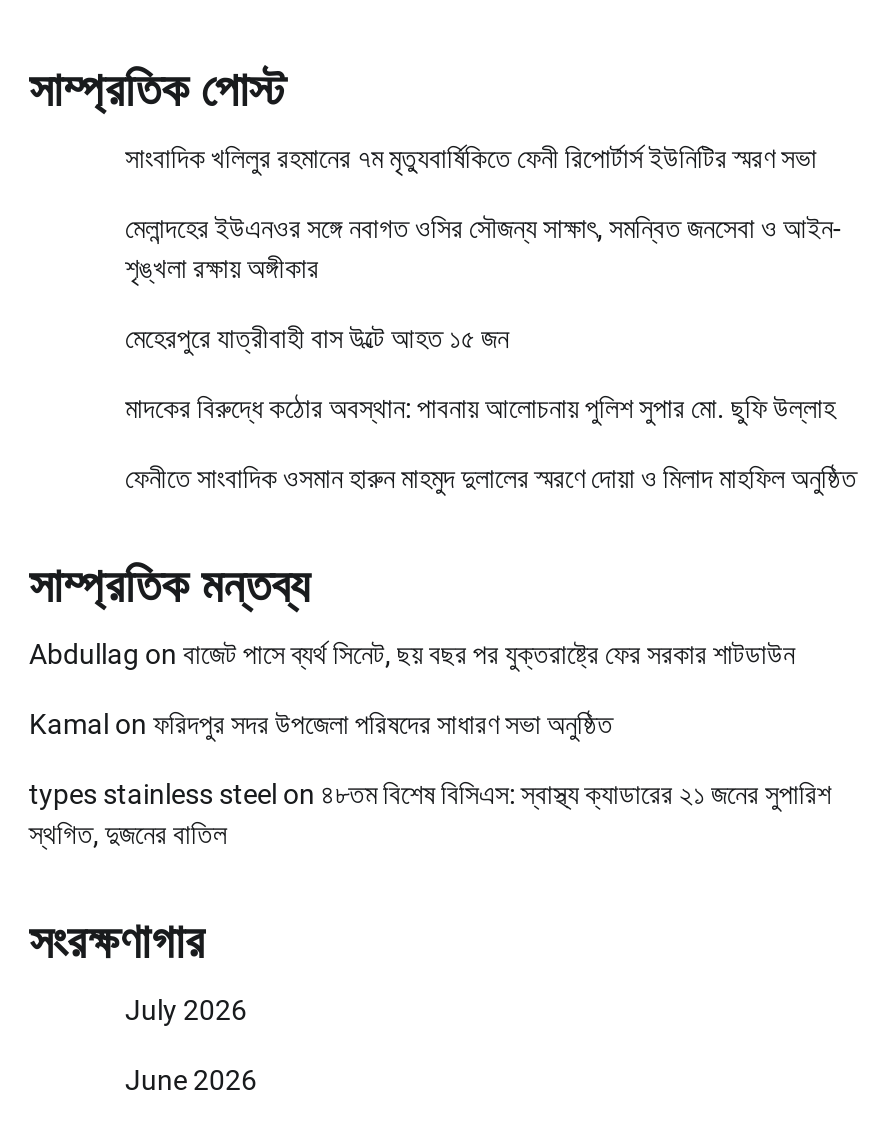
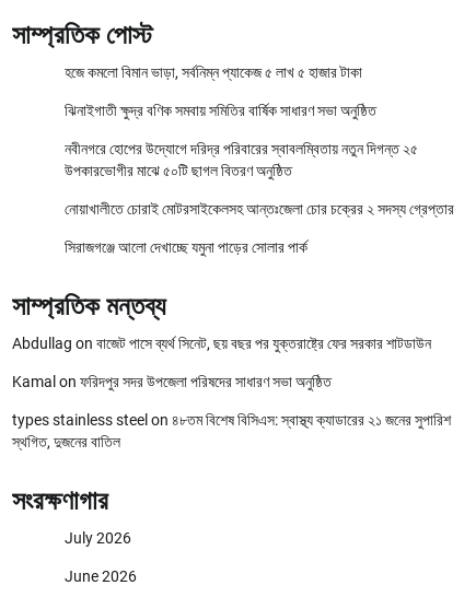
- সাংবাদিক খলিলুর রহমানের ৭ম মৃত্যুবার্ষিকিতে ফেনী রিপোর্টার্স ইউনিটির স্মরণ সভা
+ হজে কমলো বিমান ভাড়া, সর্বনিম্ন প্যাকেজ ৫ লাখ ৫ হাজার টাকা

- মেলান্দহের ইউএনওর সঙ্গে নবাগত ওসির সৌজন্য সাক্ষাৎ, সমন্বিত জনসেবা ও আইন-
- শৃঙ্খলা রক্ষায় অঙ্গীকার
+ ঝিনাইগাতী ক্ষুদ্র বণিক সমবায় সমিতির বার্ষিক সাধারণ সভা অনুষ্ঠিত

- মেহেরপুরে যাত্রীবাহী বাস উল্টে আহত ১৫ জন
+ নবীনগরে হোপের উদ্যোগে দরিদ্র পরিবারের স্বাবলম্বিতায় নতুন দিগন্ত ২৫
+ উপকারভোগীর মাঝে ৫০টি ছাগল বিতরণ অনুষ্ঠিত

- মাদকের বিরুদ্ধে কঠোর অবস্থান: পাবনায় আলোচনায় পুলিশ সুপার মো. ছুফি উল্লাহ
+ নোয়াখালীতে চোরাই মোটরসাইকেলসহ আন্তঃজেলা চোর চক্রের ২ সদস্য গ্রেপ্তার

- ফেনীতে সাংবাদিক ওসমান হারুন মাহমুদ দুলালের স্মরণে দোয়া ও মিলাদ মাহফিল অনুষ্ঠিত
+ সিরাজগঞ্জে আলো দেখাচ্ছে যমুনা পাড়ের সোলার পার্ক
